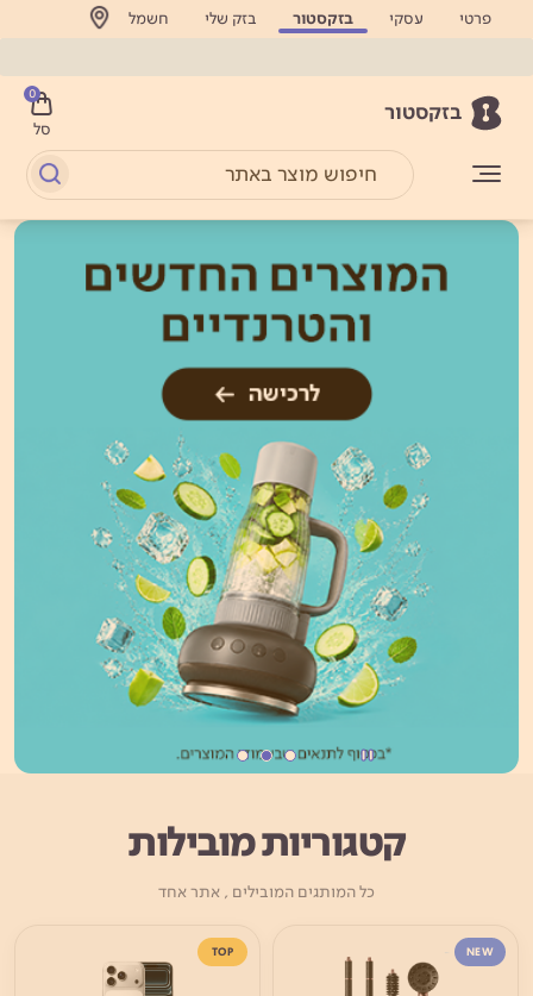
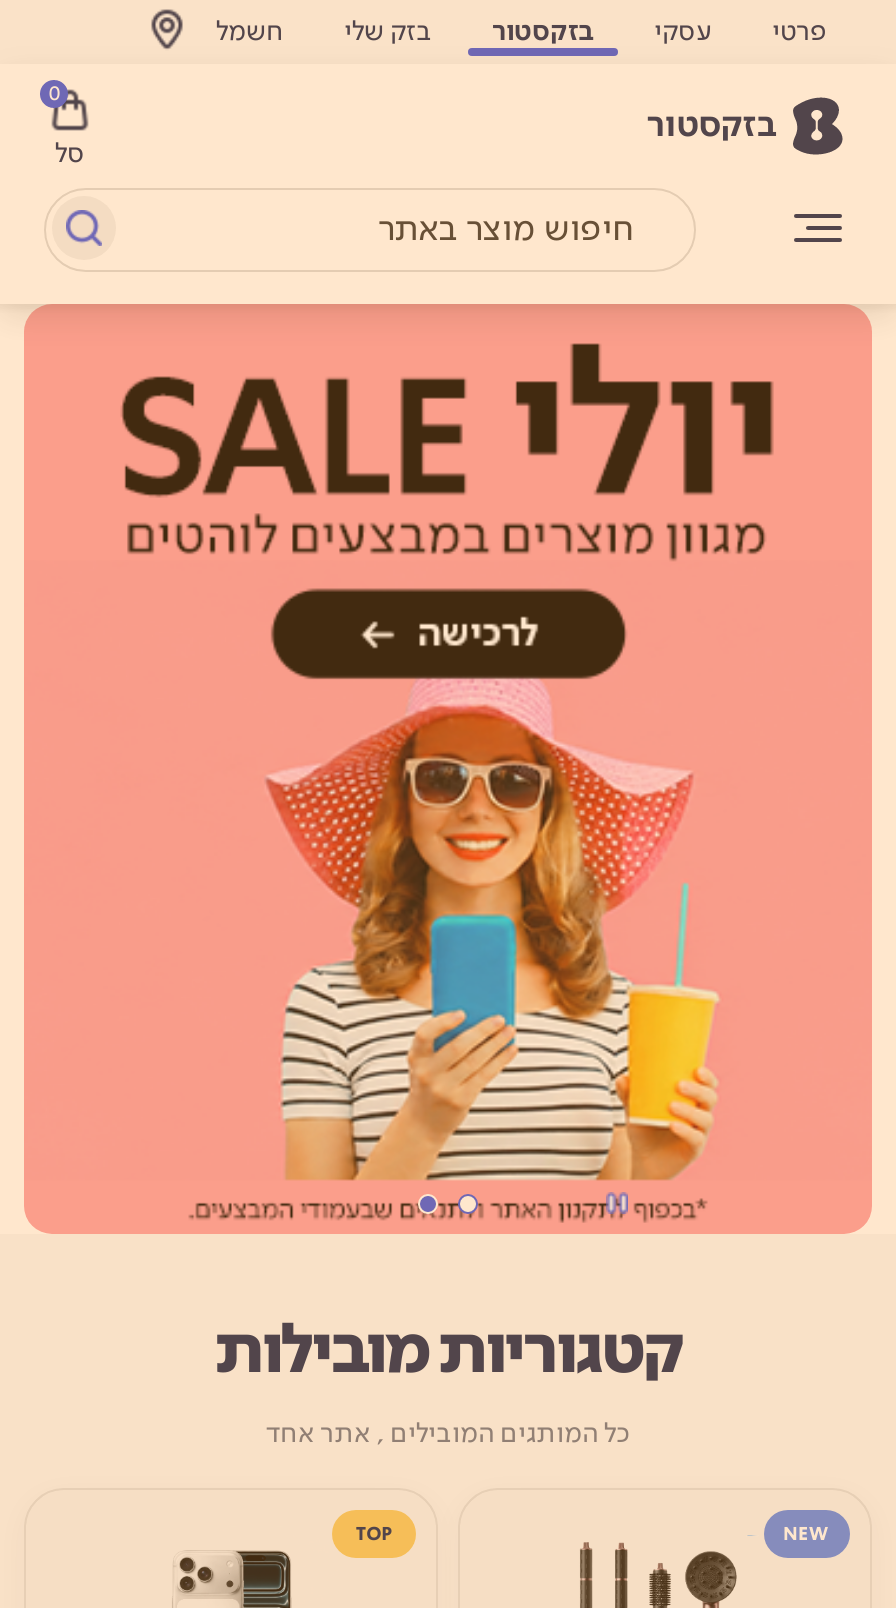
- [image]
+ [image]
